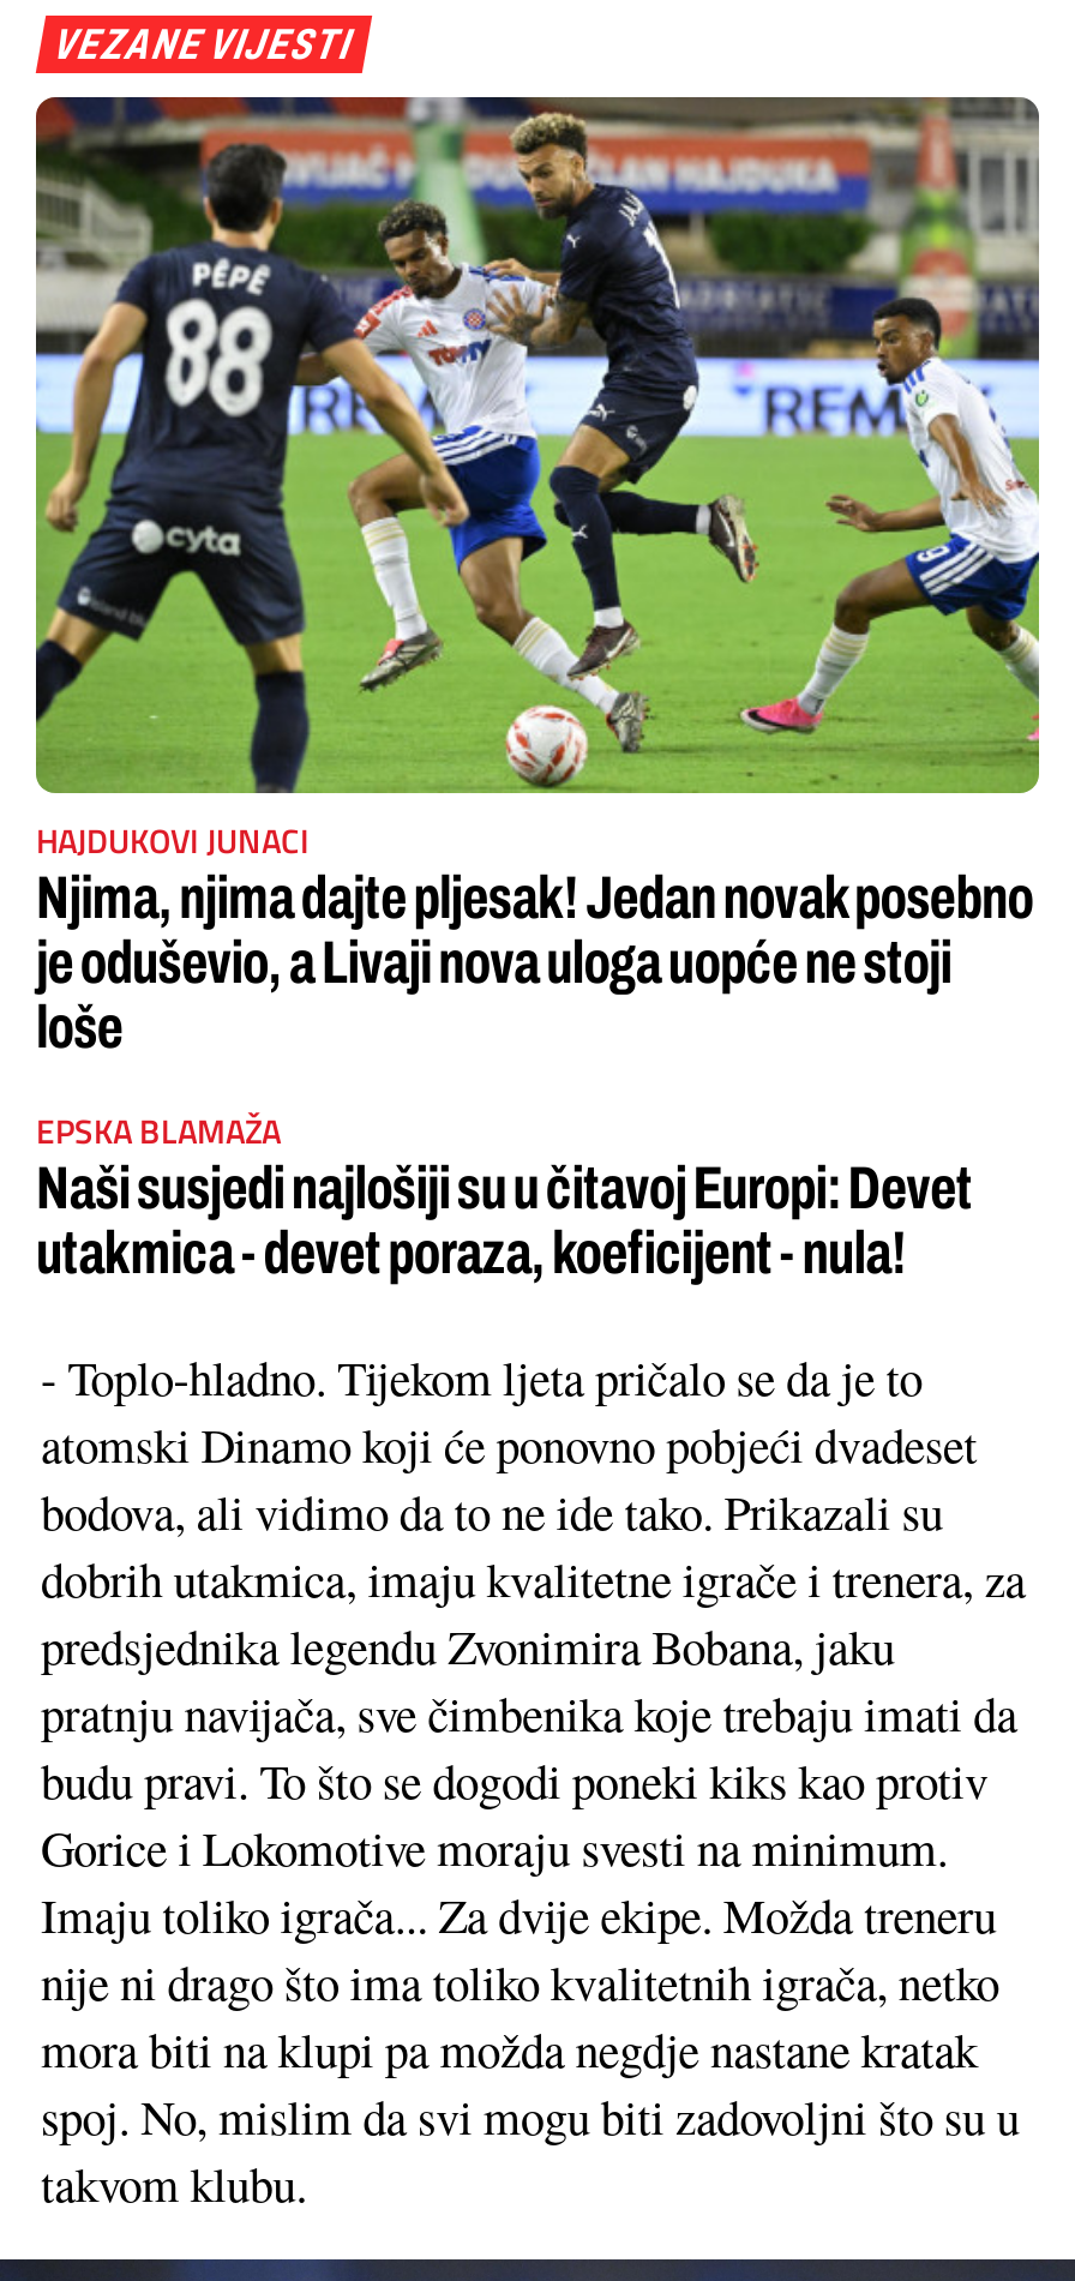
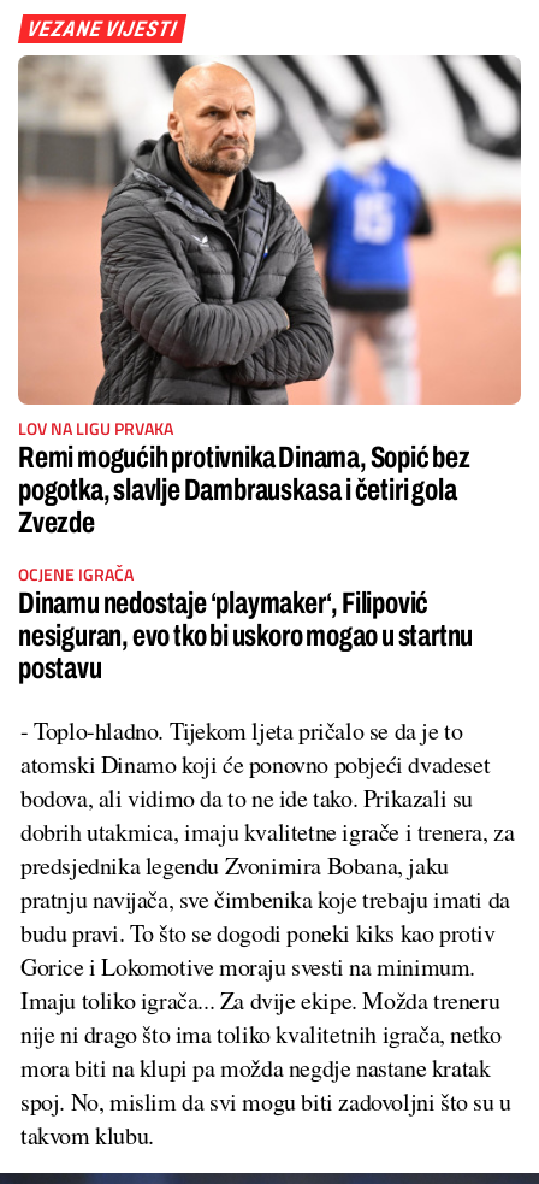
- [image]
- HAJDUKOVI JUNACI
- Njima, njima dajte pljesak! Jedan novak posebno
- je oduševio, a Livaji nova uloga uopće ne stoji
- loše
+ [image]
+ LOV NA LIGU PRVAKA
+ Remi mogućih protivnika Dinama, Sopić bez
+ pogotka, slavlje Dambrauskasa i četiri gola
+ Zvezde

- EPSKA BLAMAŽA
- Naši susjedi najlošiji su u čitavoj Europi: Devet
- utakmica - devet poraza, koeficijent - nula!
+ OCJENE IGRAČA
+ Dinamu nedostaje ‘playmaker‘, Filipović
+ nesiguran, evo tko bi uskoro mogao u startnu
+ postavu
